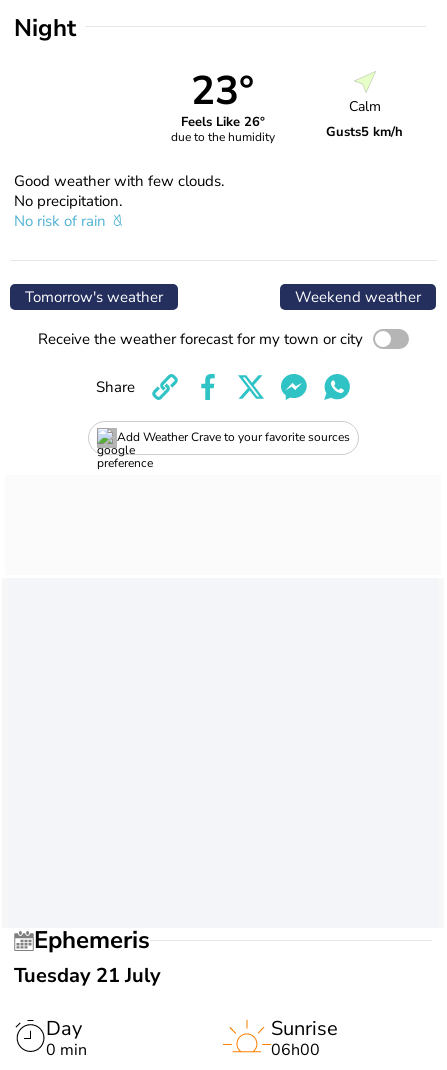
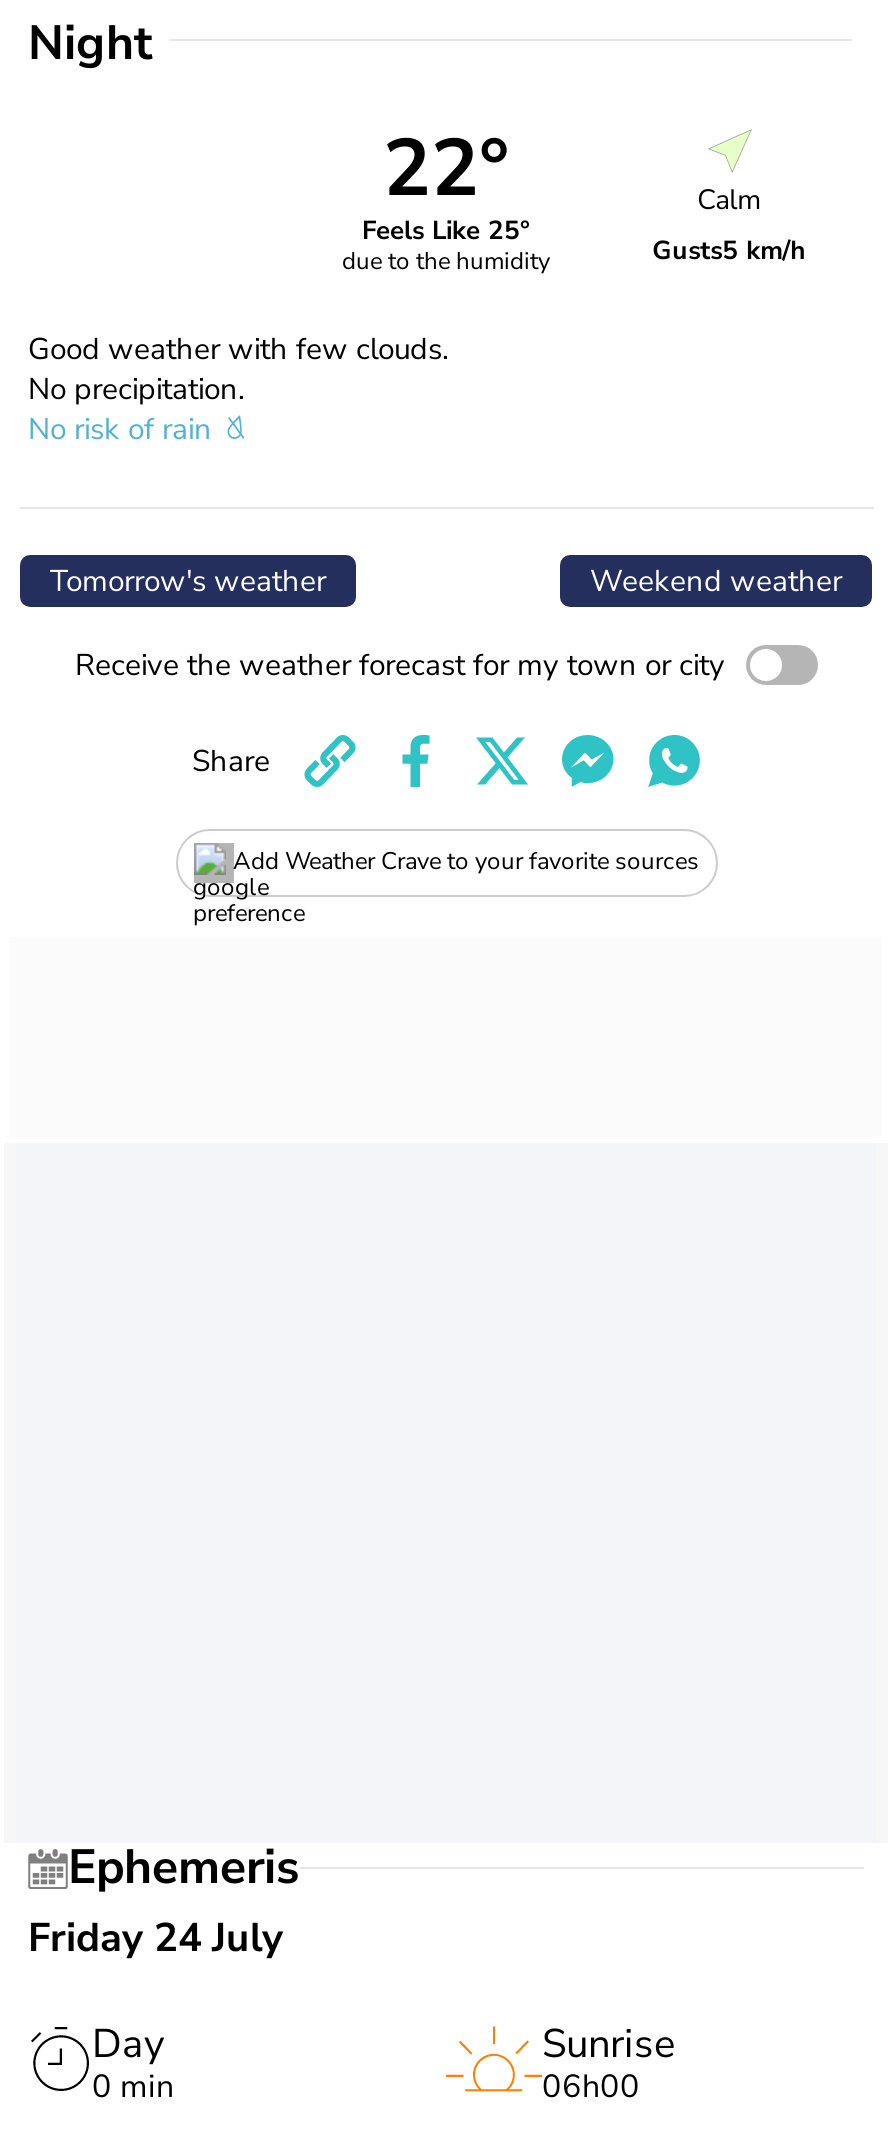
- 23°
+ 22°

- Feels Like 26°
+ Feels Like 25°

- Tuesday 21 July
+ Friday 24 July
